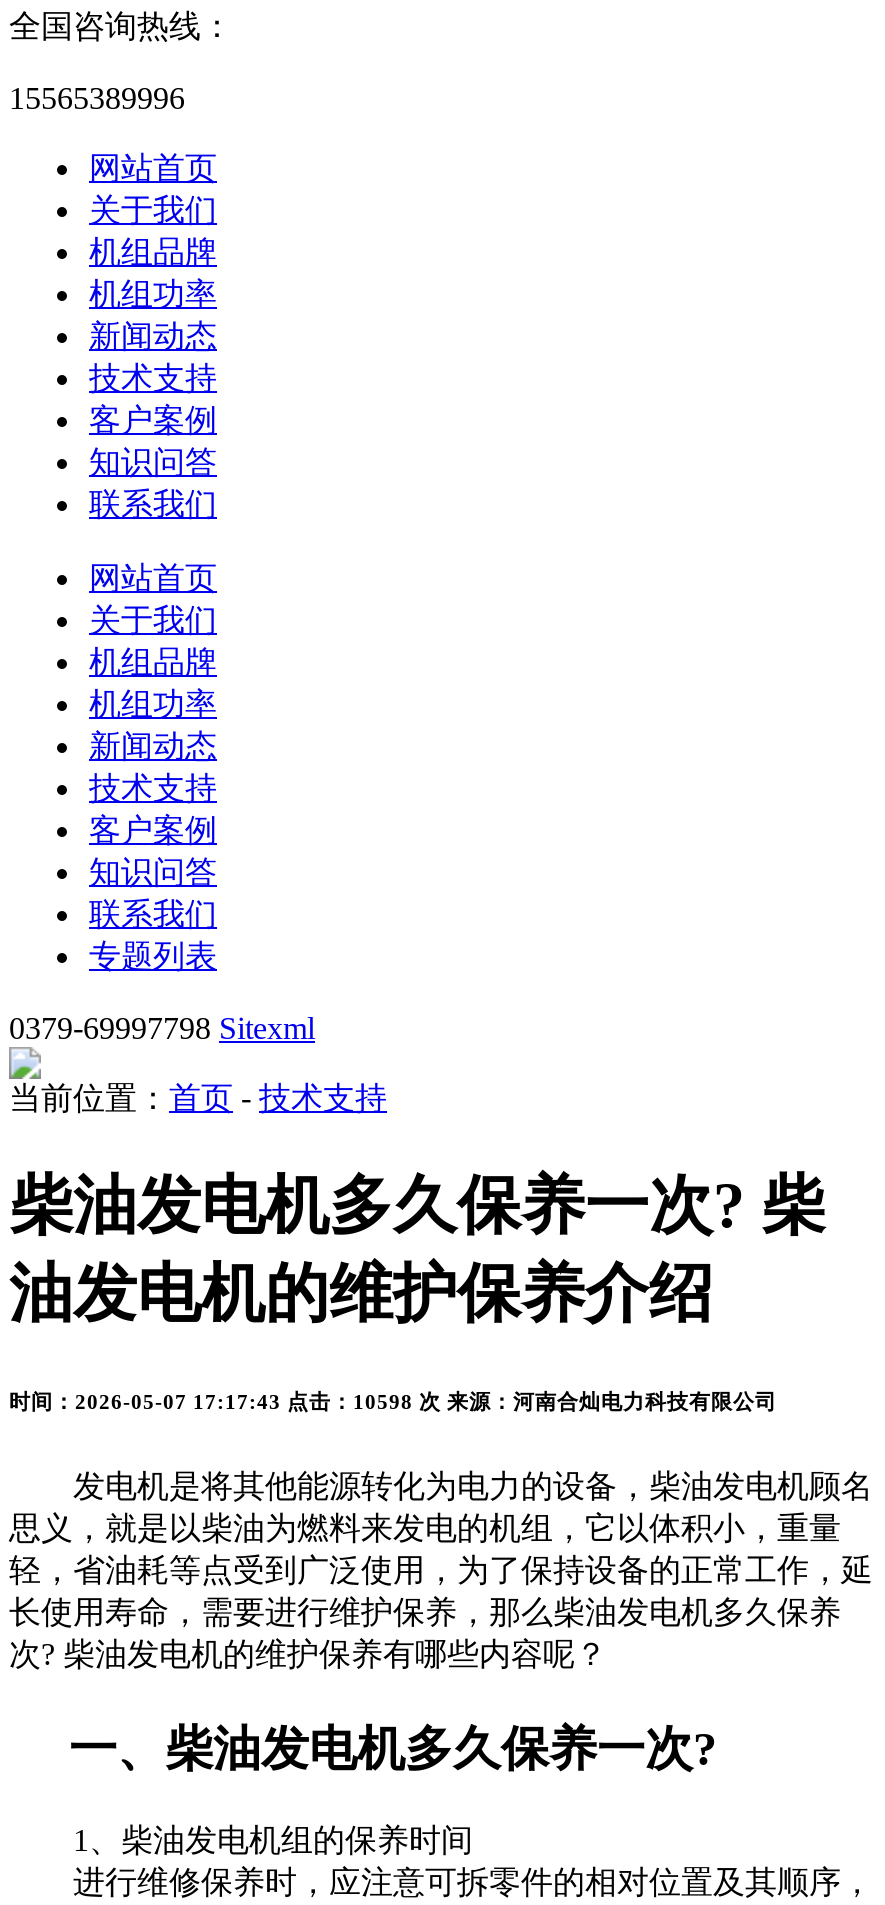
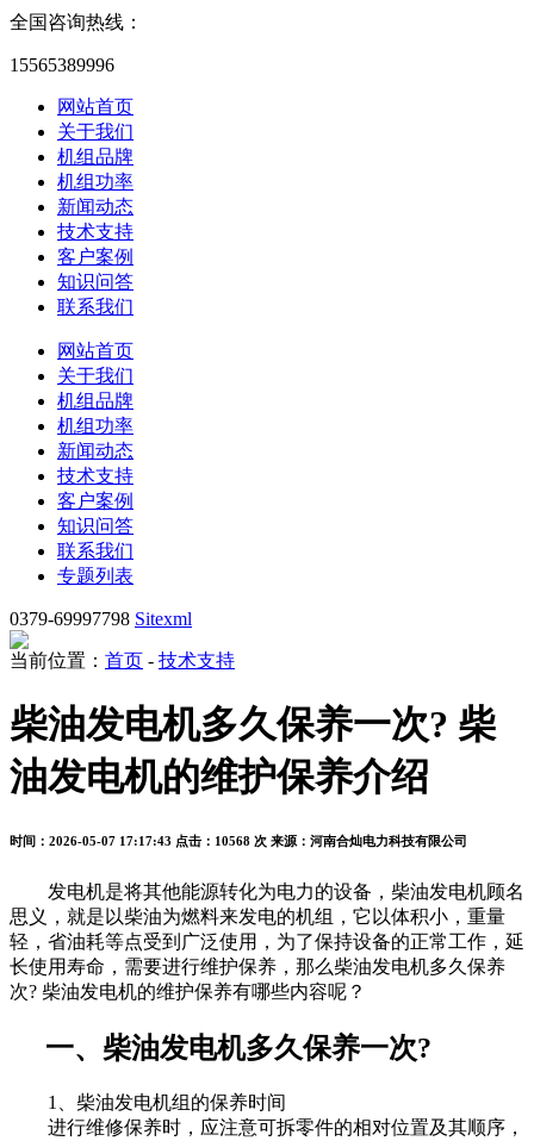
- 时间：2026-05-07 17:17:43 点击：10598 次 来源：河南合灿电力科技有限公司
+ 时间：2026-05-07 17:17:43 点击：10568 次 来源：河南合灿电力科技有限公司
